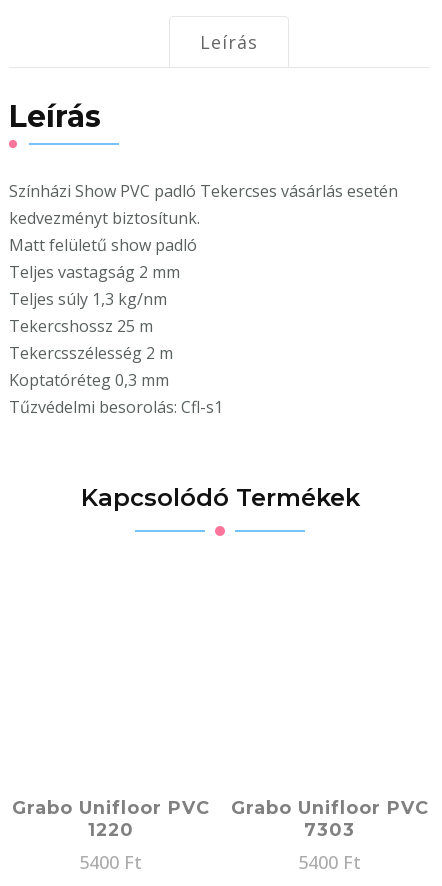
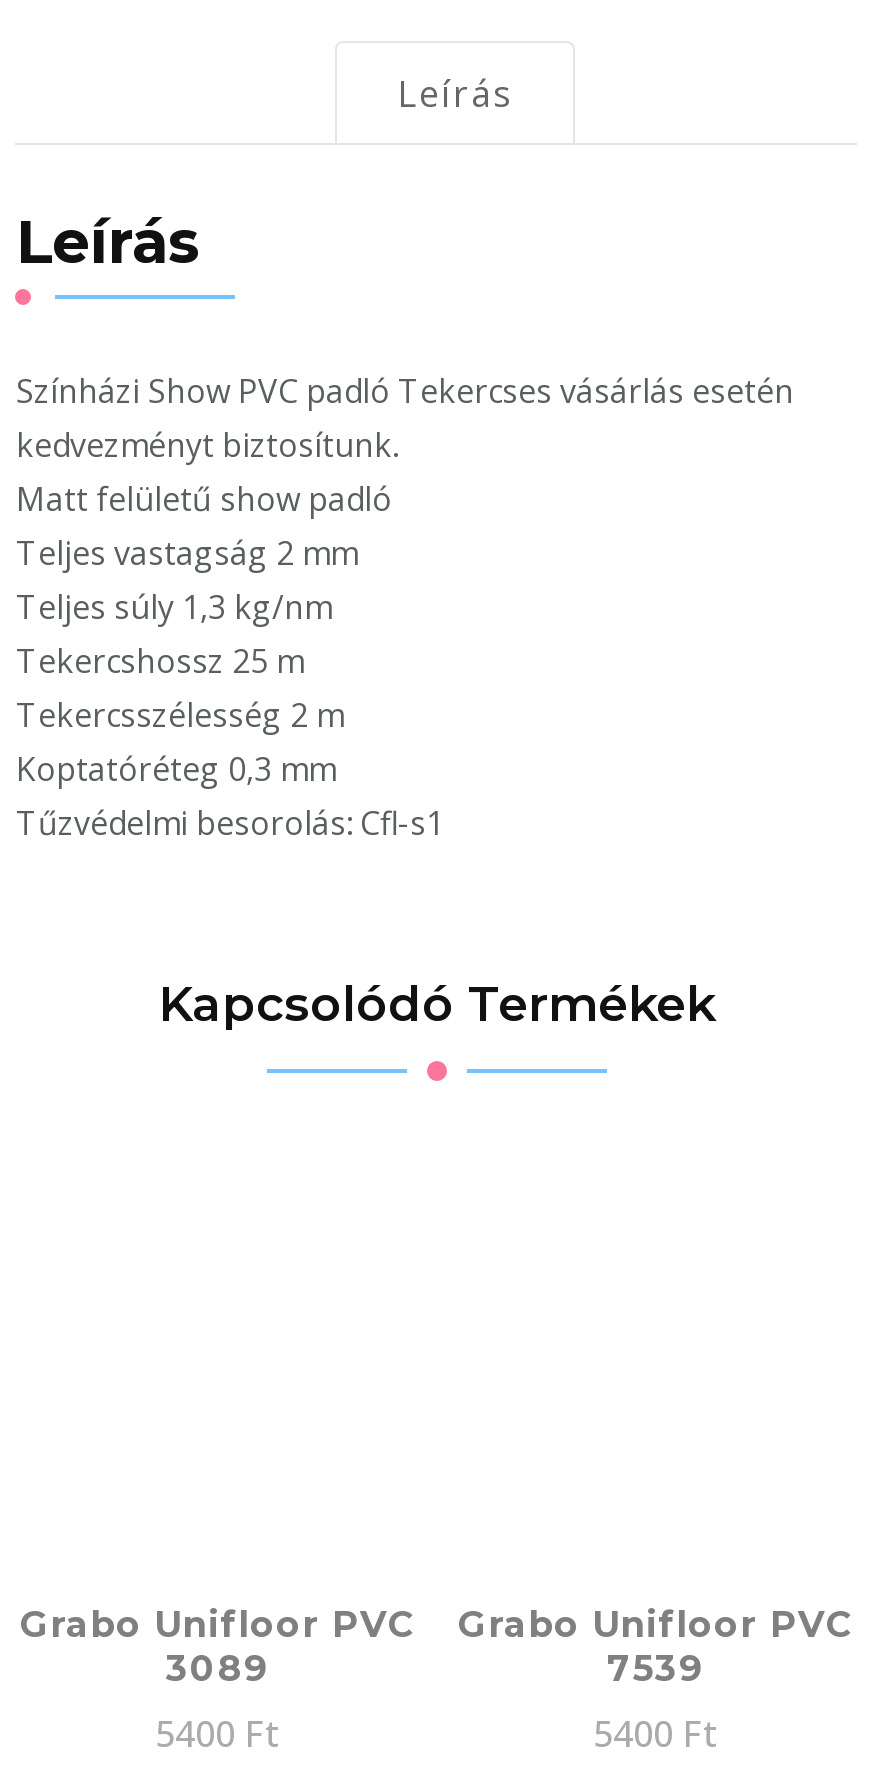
- 1220
+ 3089

- 7303
+ 7539
